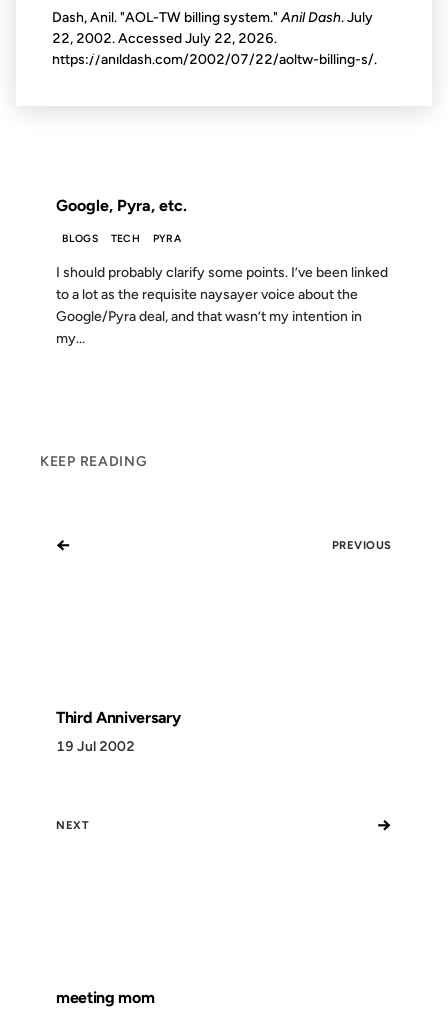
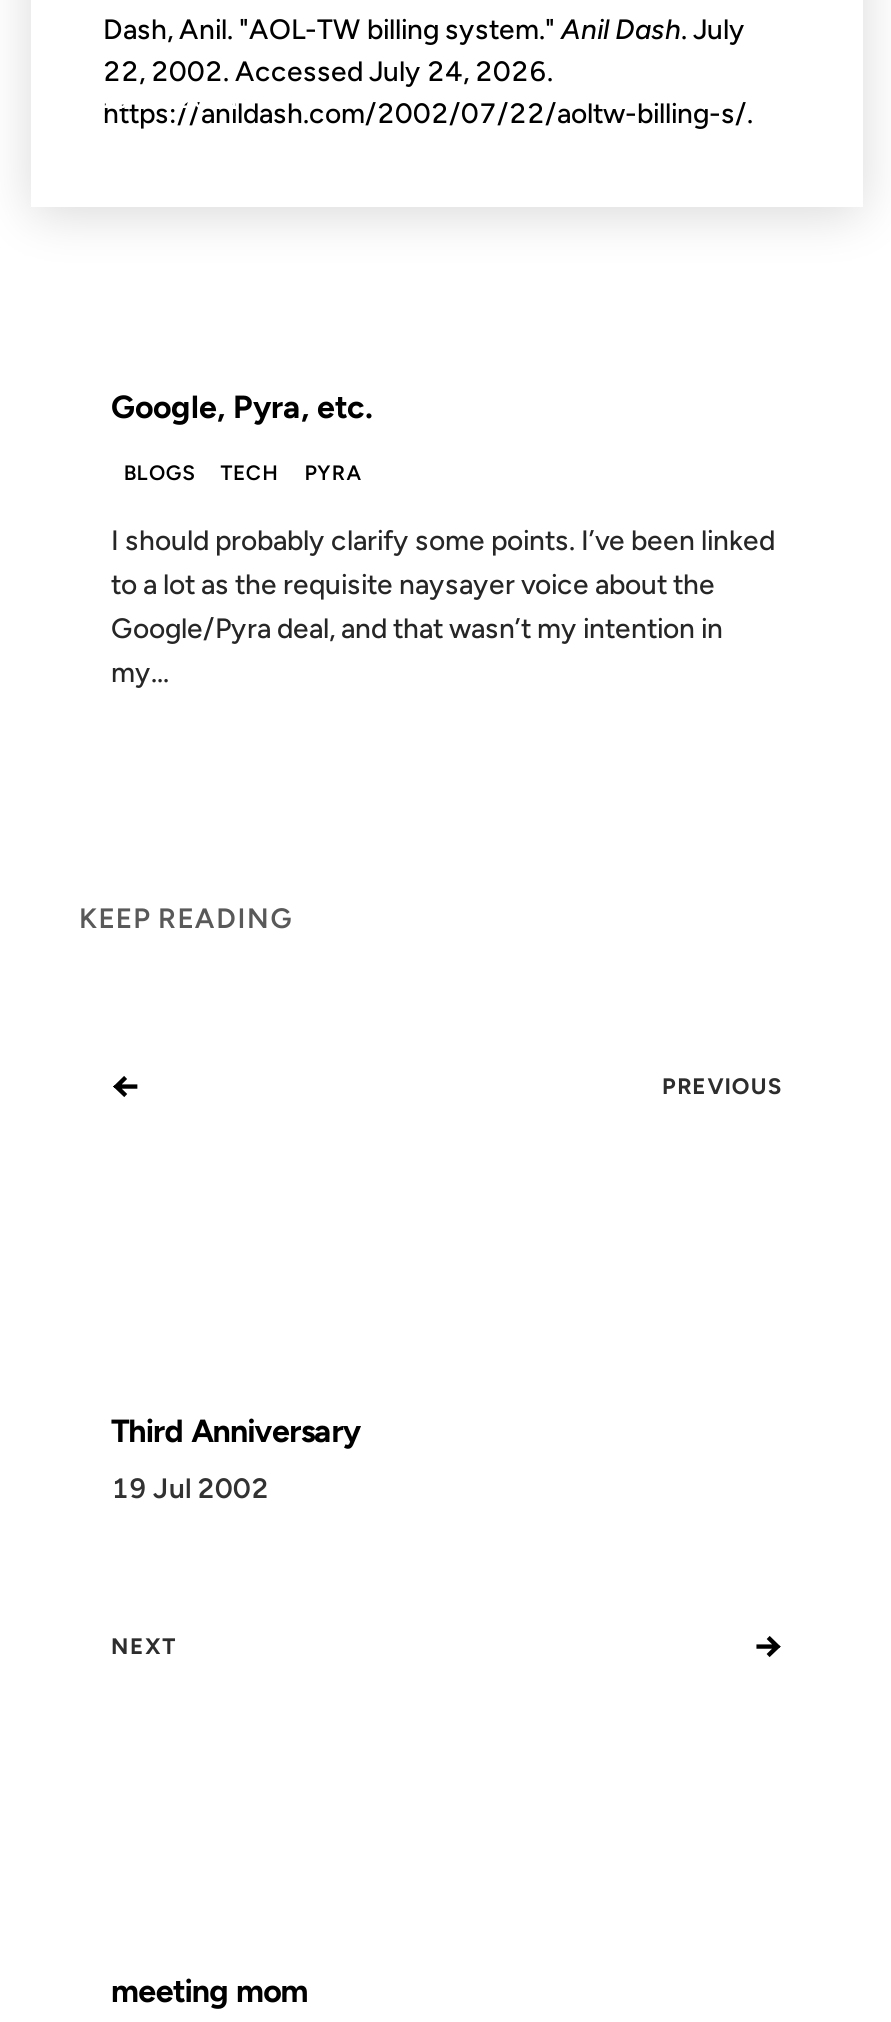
- 22, 2002. Accessed July 22, 2026.
+ 22, 2002. Accessed July 24, 2026.
